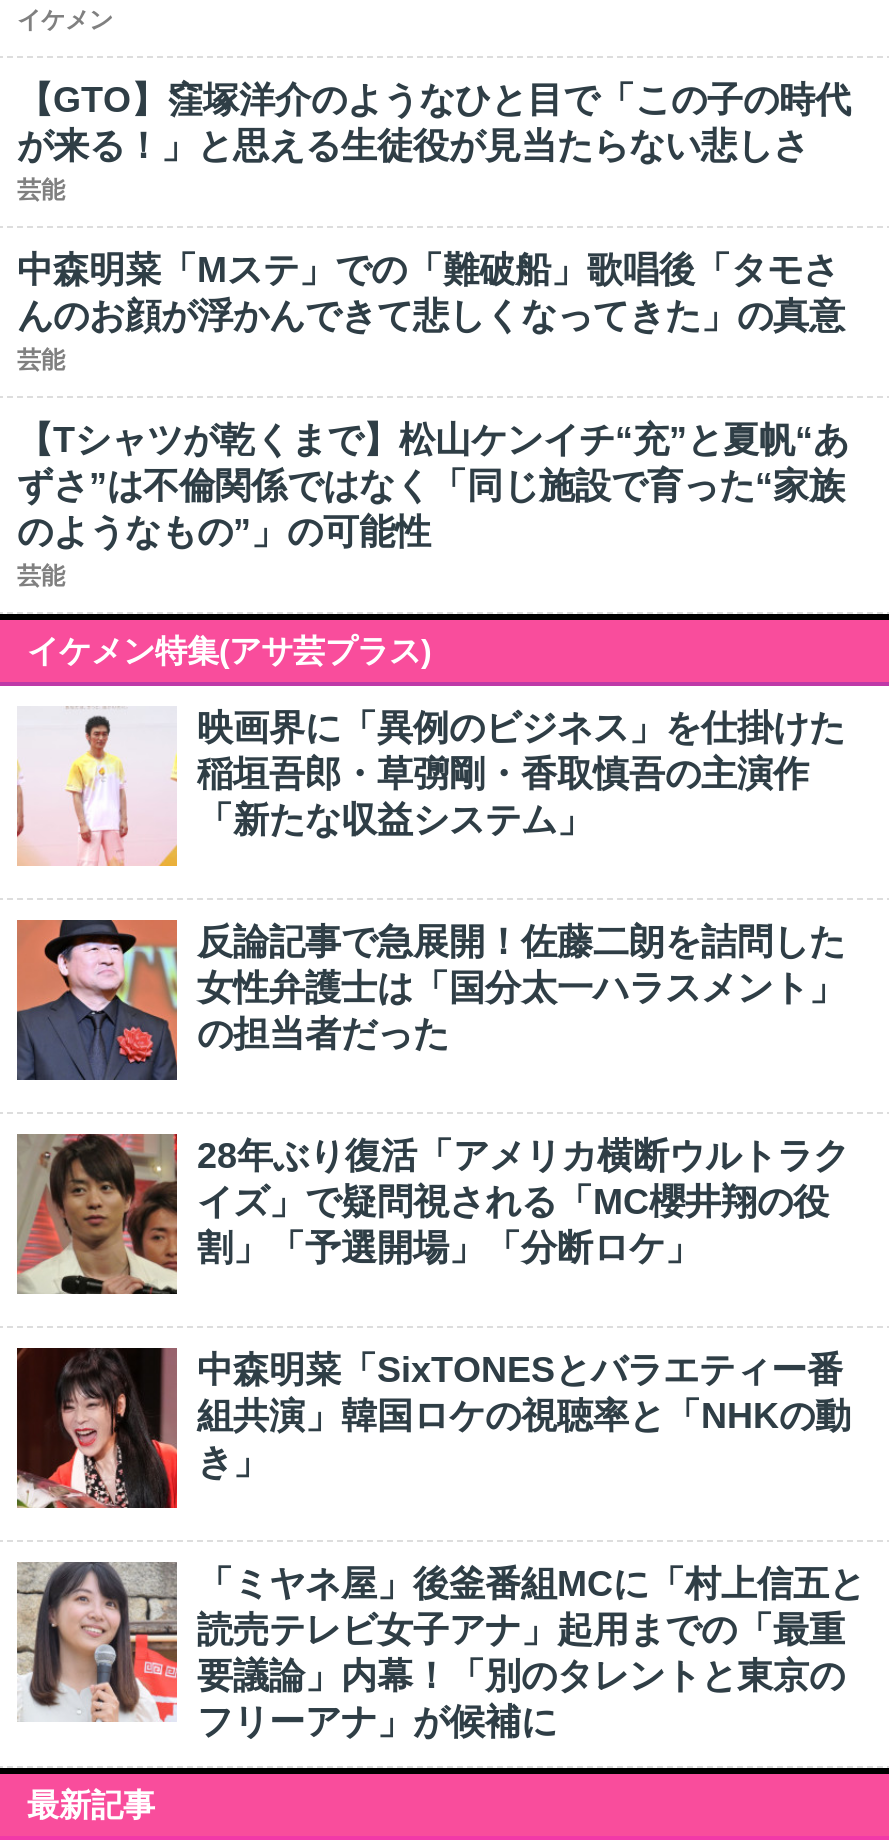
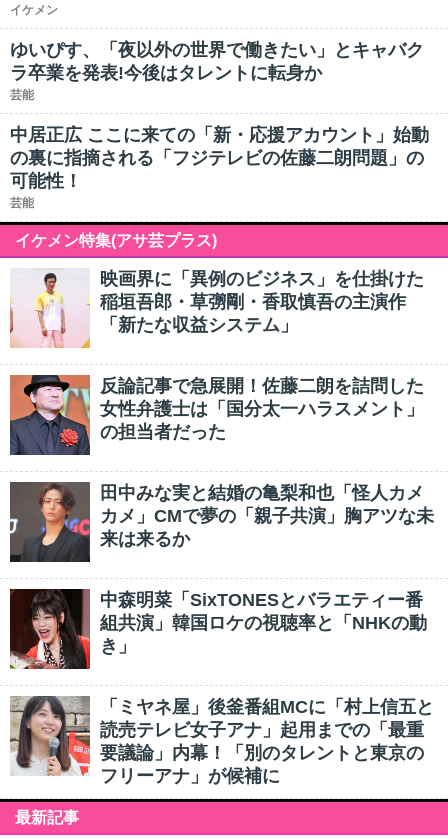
- 【GTO】窪塚洋介のようなひと目で「この子の時代
- が来る！」と思える生徒役が見当たらない悲しさ
+ ゆいぴす、「夜以外の世界で働きたい」とキャバク
+ ラ卒業を発表!今後はタレントに転身か

- 中森明菜「Mステ」での「難破船」歌唱後「タモさ
- んのお顔が浮かんできて悲しくなってきた」の真意
- 芸能
- 【Tシャツが乾くまで】松山ケンイチ“充”と夏帆“あ
- ずさ”は不倫関係ではなく「同じ施設で育った“家族
- のようなもの”」の可能性
+ 中居正広 ここに来ての「新・応援アカウント」始動
+ の裏に指摘される「フジテレビの佐藤二朗問題」の
+ 可能性！

- [image]
- 28年ぶり復活「アメリカ横断ウルトラク
- イズ」で疑問視される「MC櫻井翔の役
- 割」「予選開場」「分断ロケ」
+ [image]
+ 田中みな実と結婚の亀梨和也「怪人カメ
+ カメ」CMで夢の「親子共演」胸アツな未
+ 来は来るか
